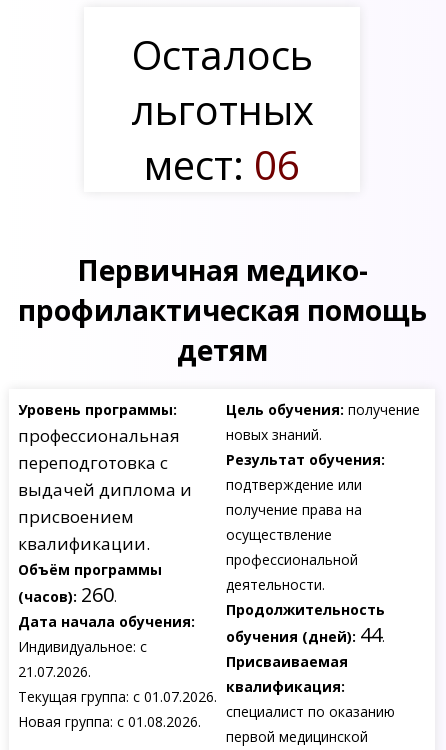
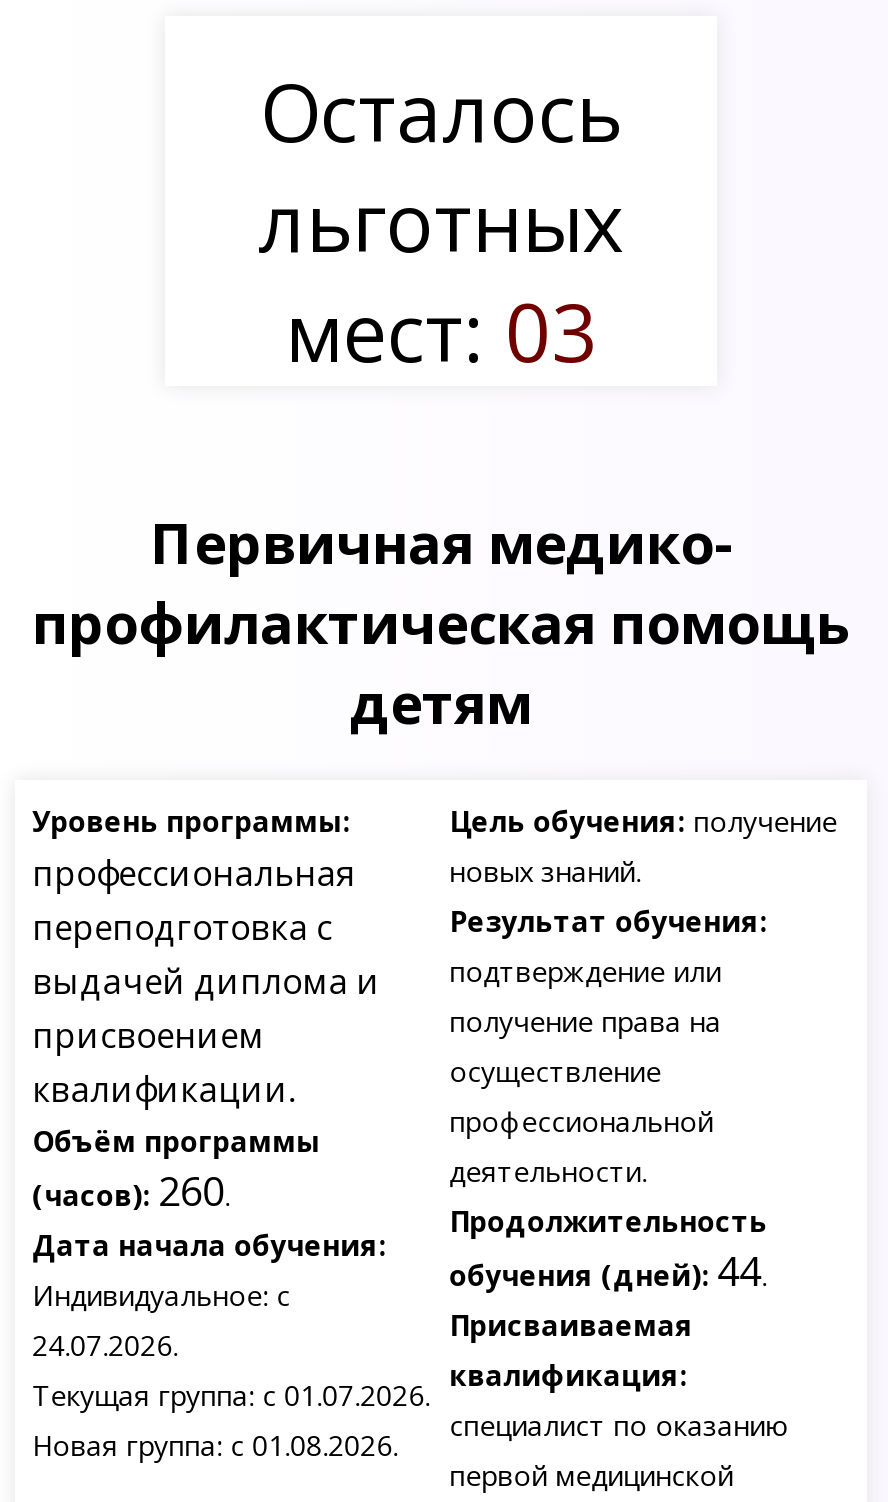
- мест: 06
+ мест: 03

- 21.07.2026.
+ 24.07.2026.
